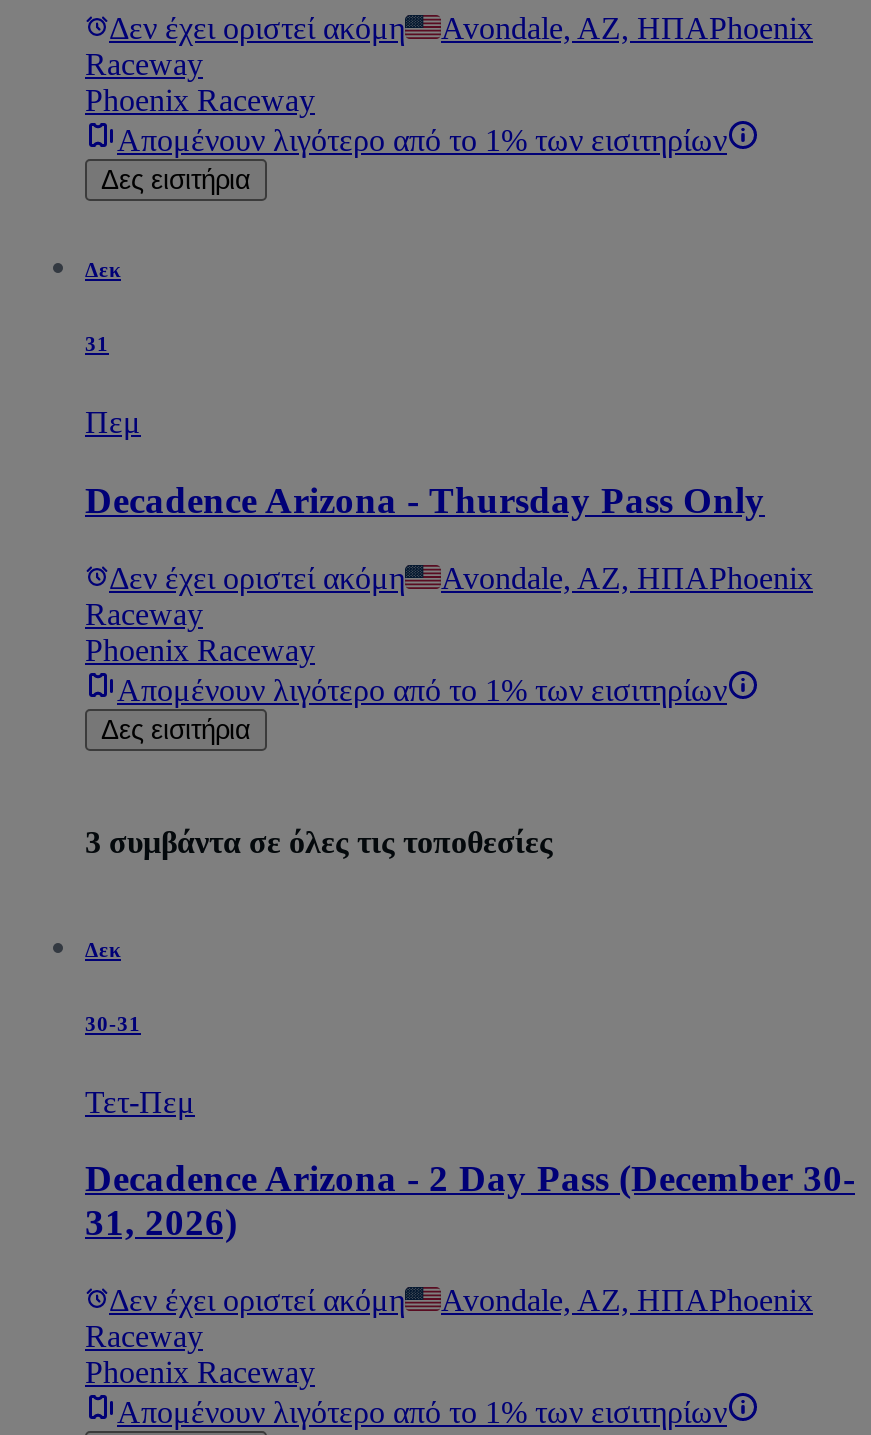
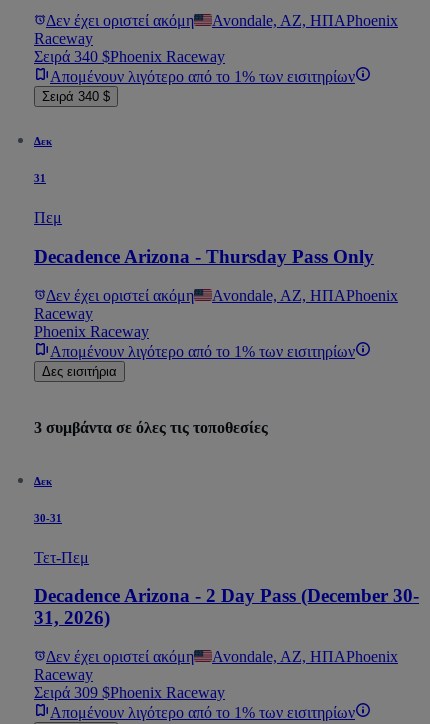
- Phoenix Raceway
+ Σειρά 340 $Phoenix Raceway

- Δες εισιτήρια
+ Σειρά 340 $

- Phoenix Raceway
+ Σειρά 309 $Phoenix Raceway
